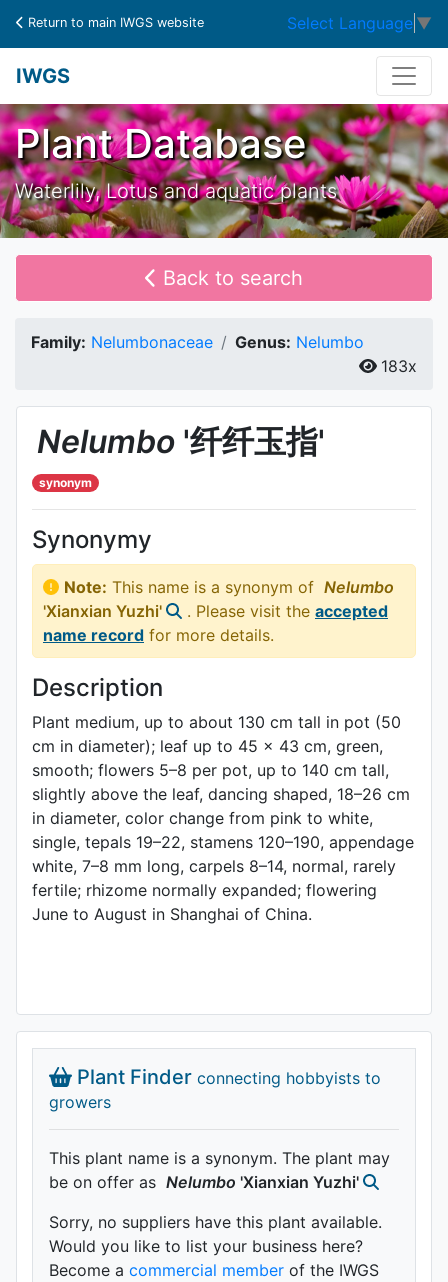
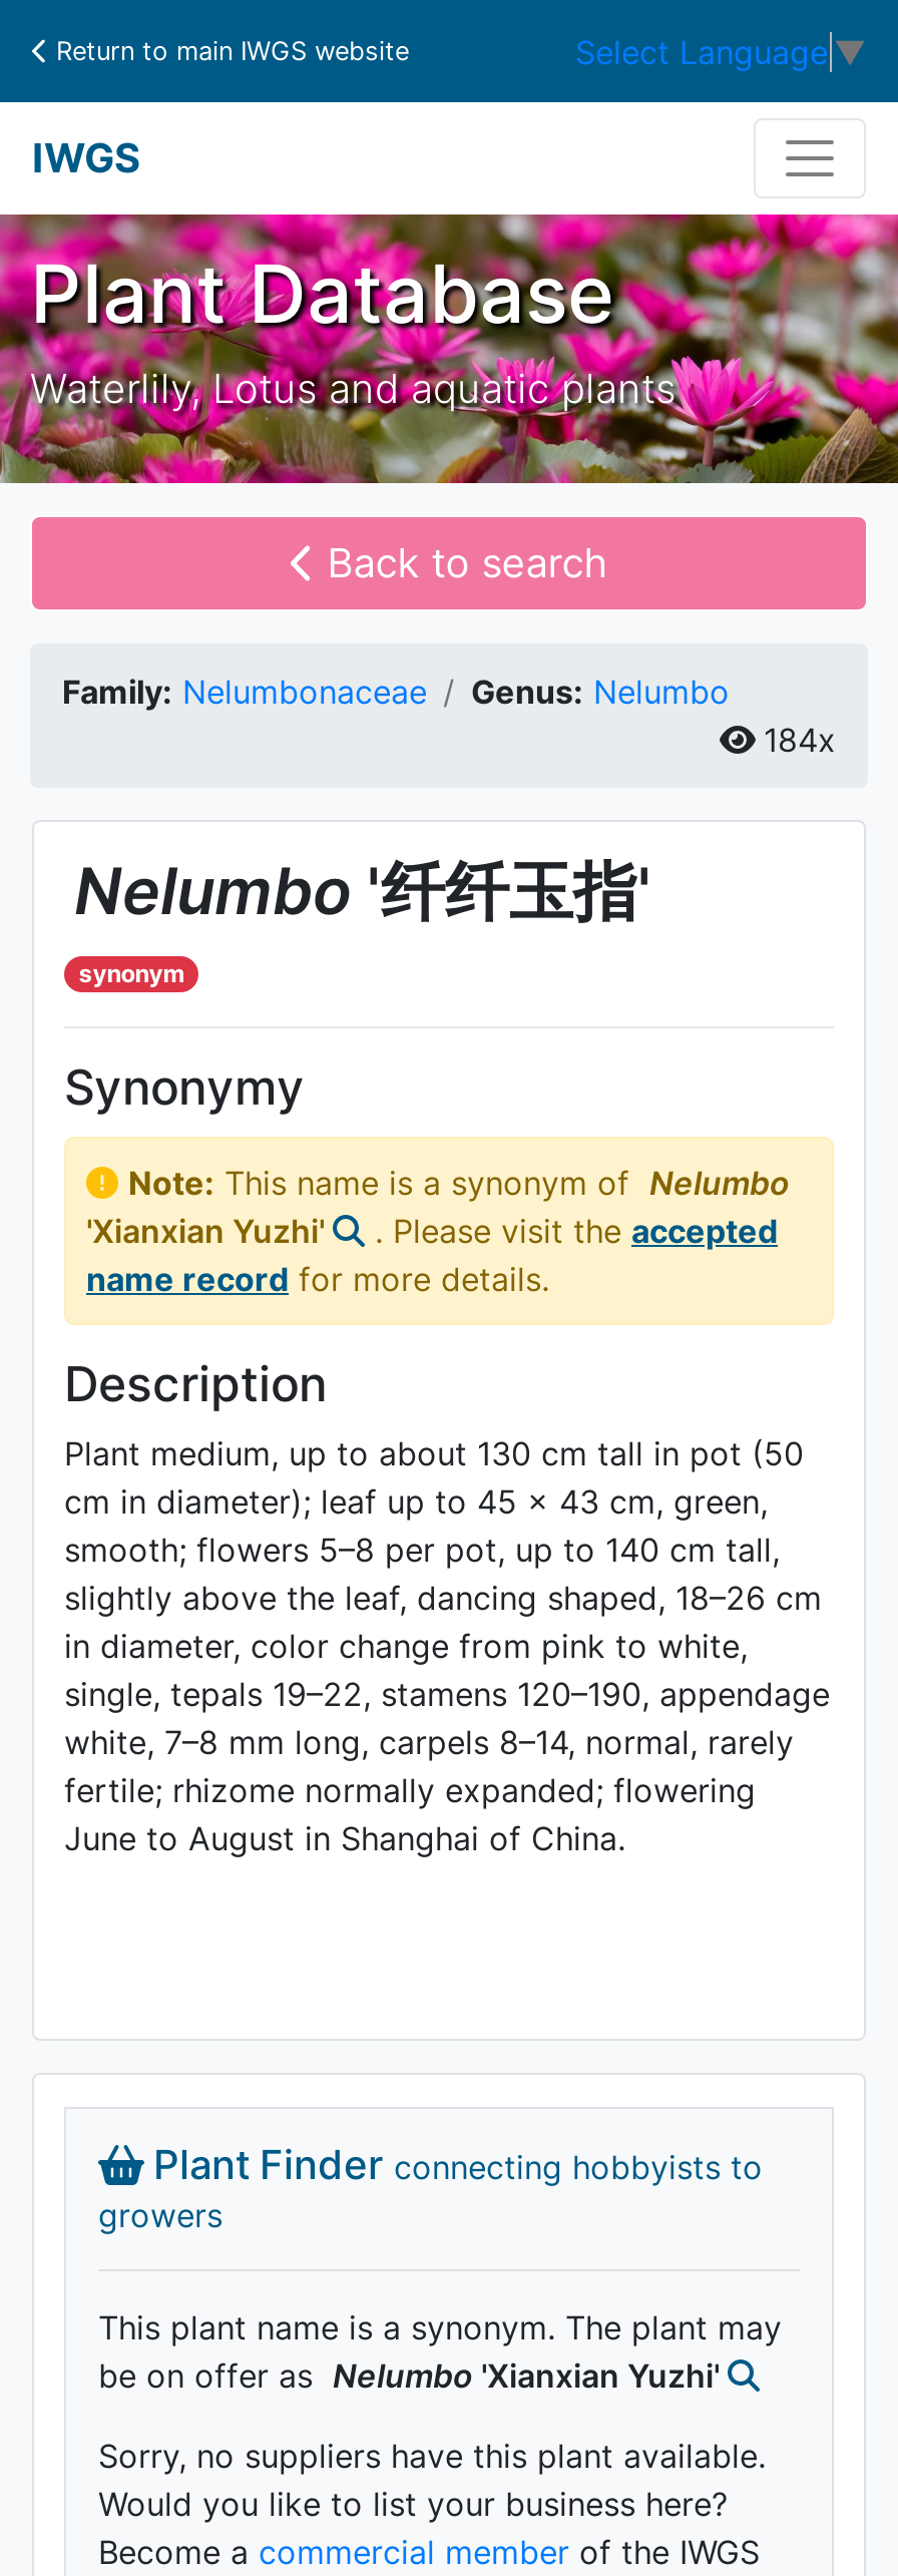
- 183x
+ 184x
